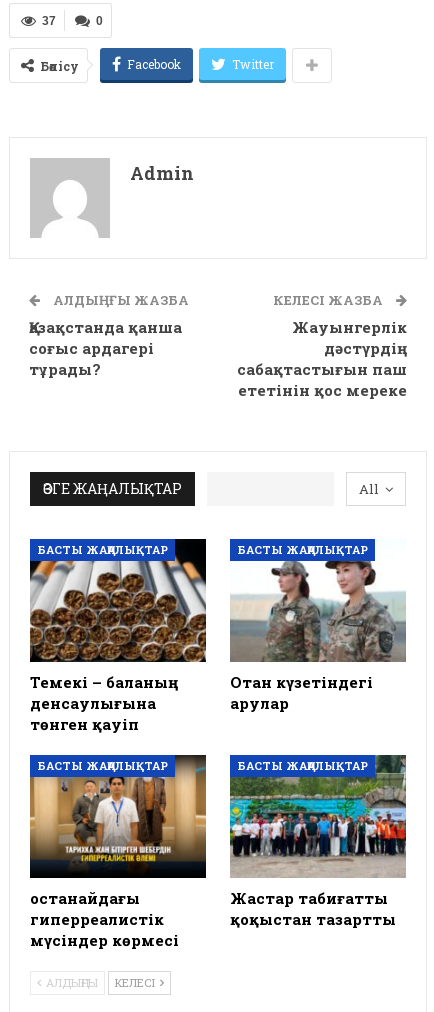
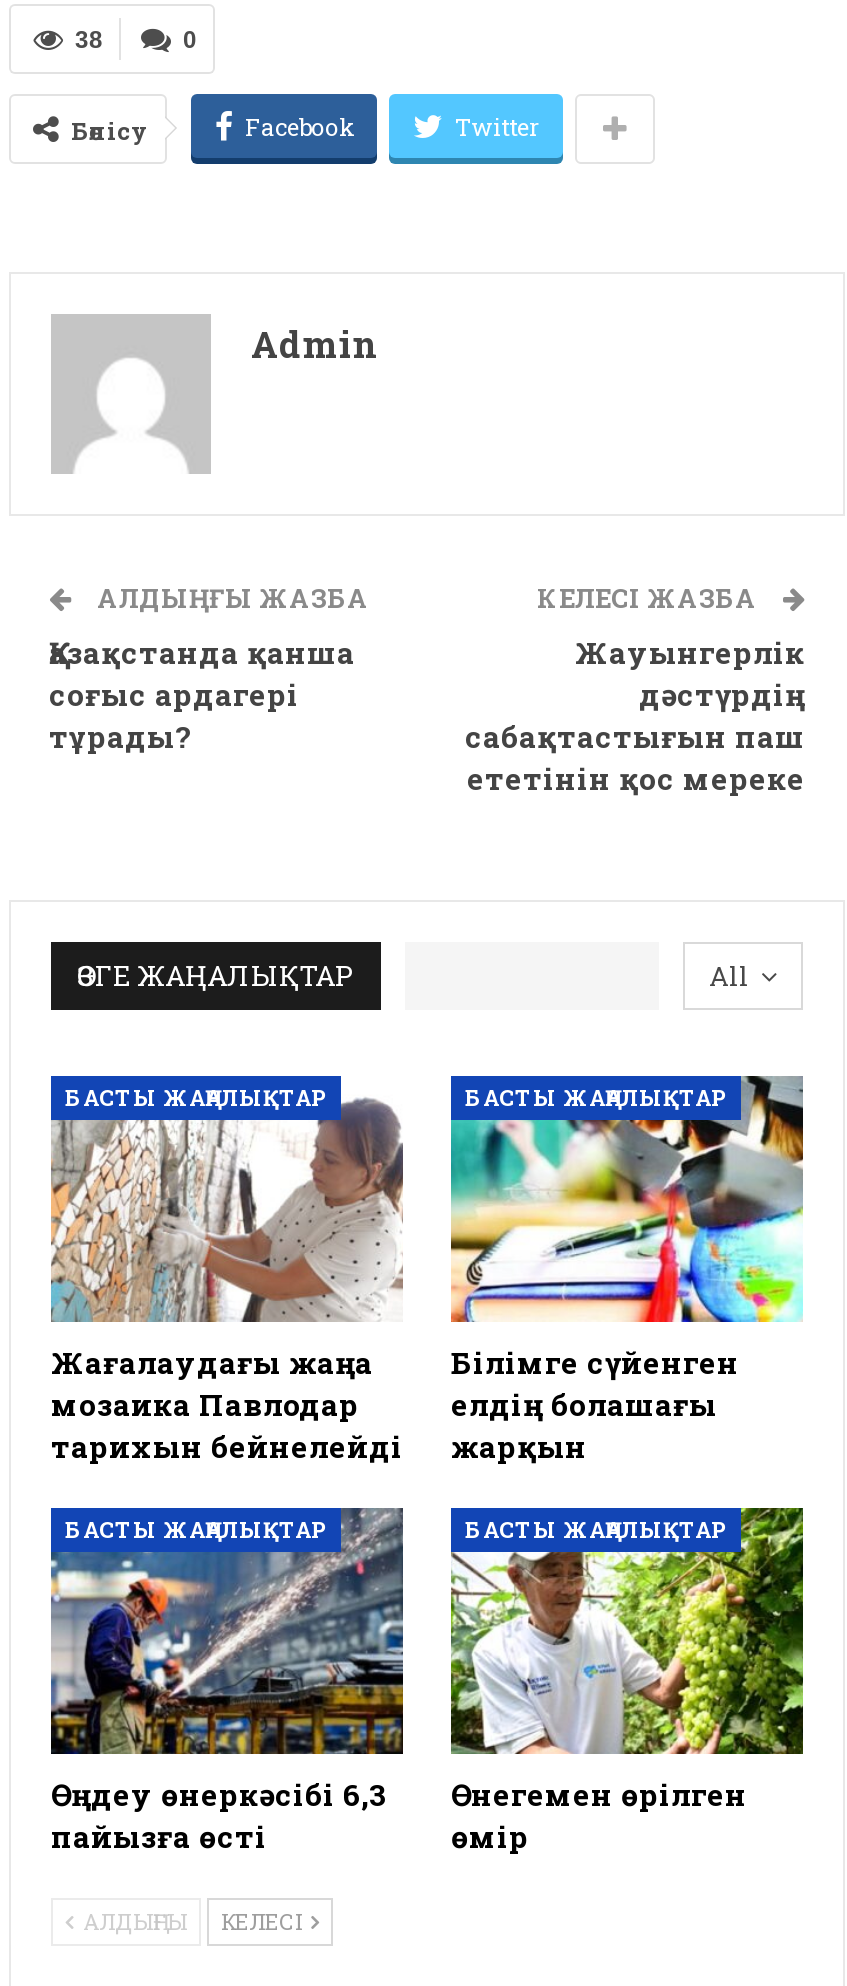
- 37
+ 38

- [image]
- Темекі – баланың
- денсаулығына
- төнген қауіп
+ [image]
+ Жағалаудағы жаңа
+ мозаика Павлодар
+ тарихын бейнелейді

- [image]
- Отан күзетіндегі
- арулар
+ [image]
+ Білімге сүйенген
+ елдің болашағы
+ жарқын

- [image]
- Қостанайдағы
- гиперреалистік
- мүсіндер көрмесі
+ [image]
+ Өңдеу өнеркәсібі 6,3
+ пайызға өсті

- [image]
- Жастар табиғатты
- қоқыстан тазартты
+ [image]
+ Өнегемен өрілген
+ өмір
